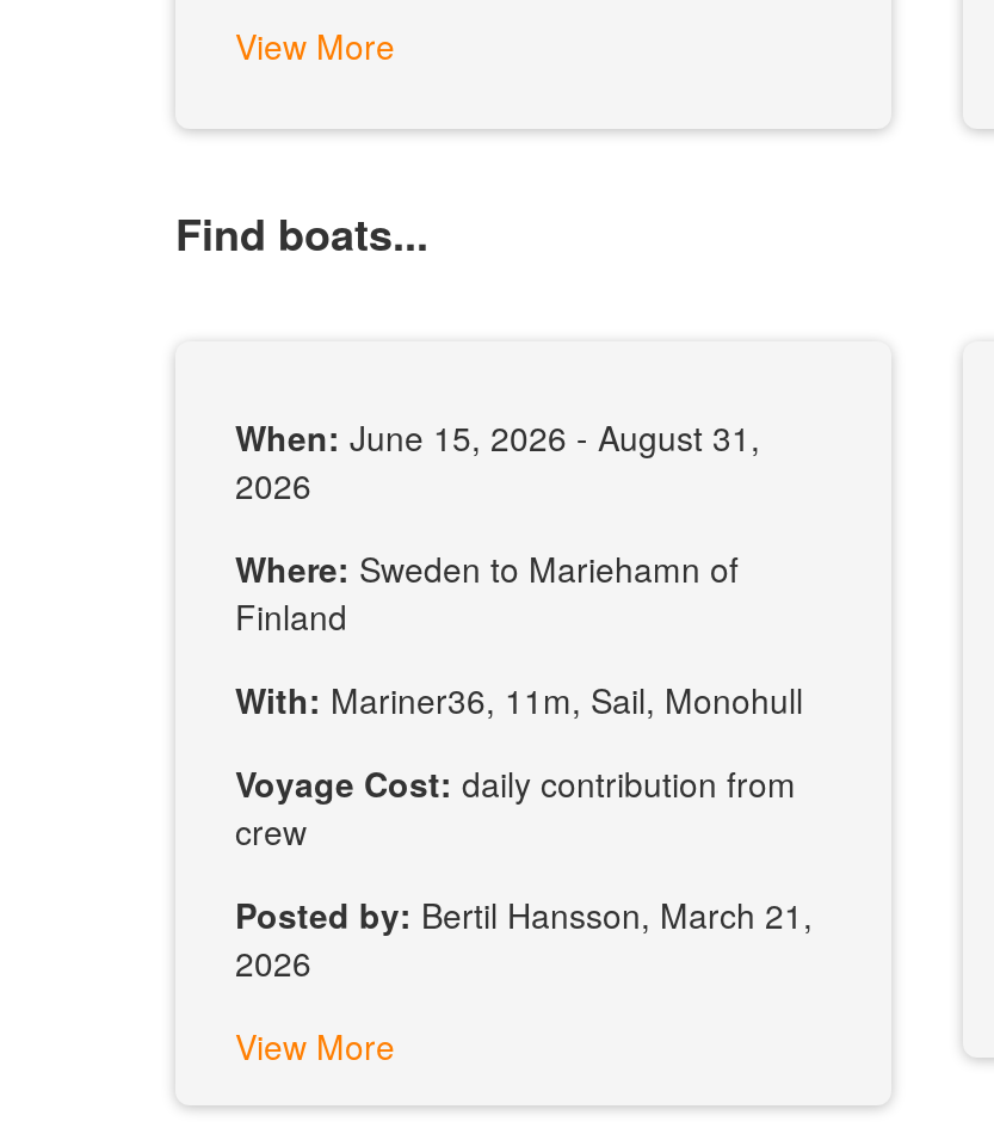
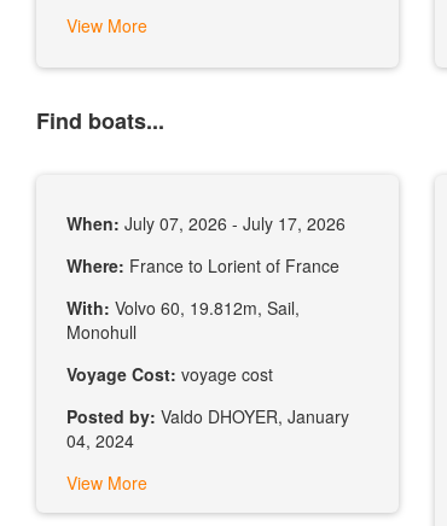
- When: June 15, 2026 - August 31,
- 2026
+ When: July 07, 2026 - July 17, 2026

- Where: Sweden to Mariehamn of
- Finland
+ Where: France to Lorient of France

- With: Mariner36, 11m, Sail, Monohull
+ With: Volvo 60, 19.812m, Sail,
+ Monohull

- Voyage Cost: daily contribution from
- crew
+ Voyage Cost: voyage cost

- Posted by: Bertil Hansson, March 21,
- 2026
+ Posted by: Valdo DHOYER, January
+ 04, 2024
